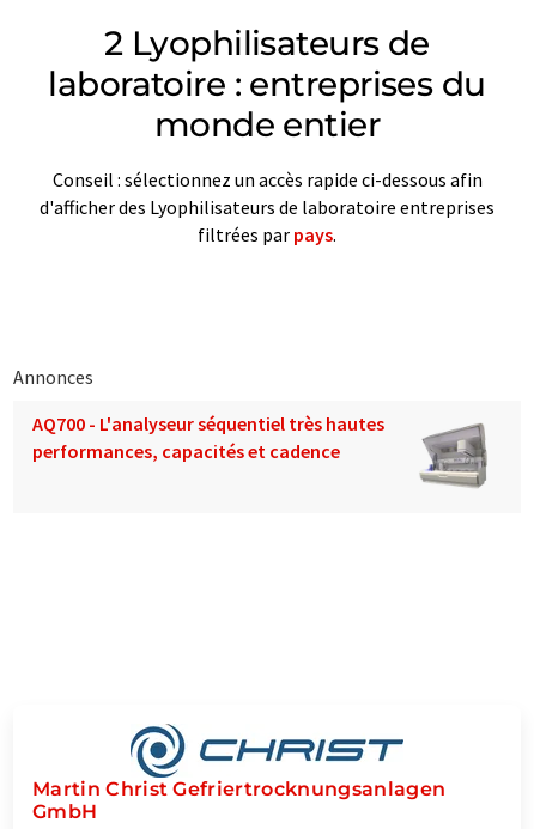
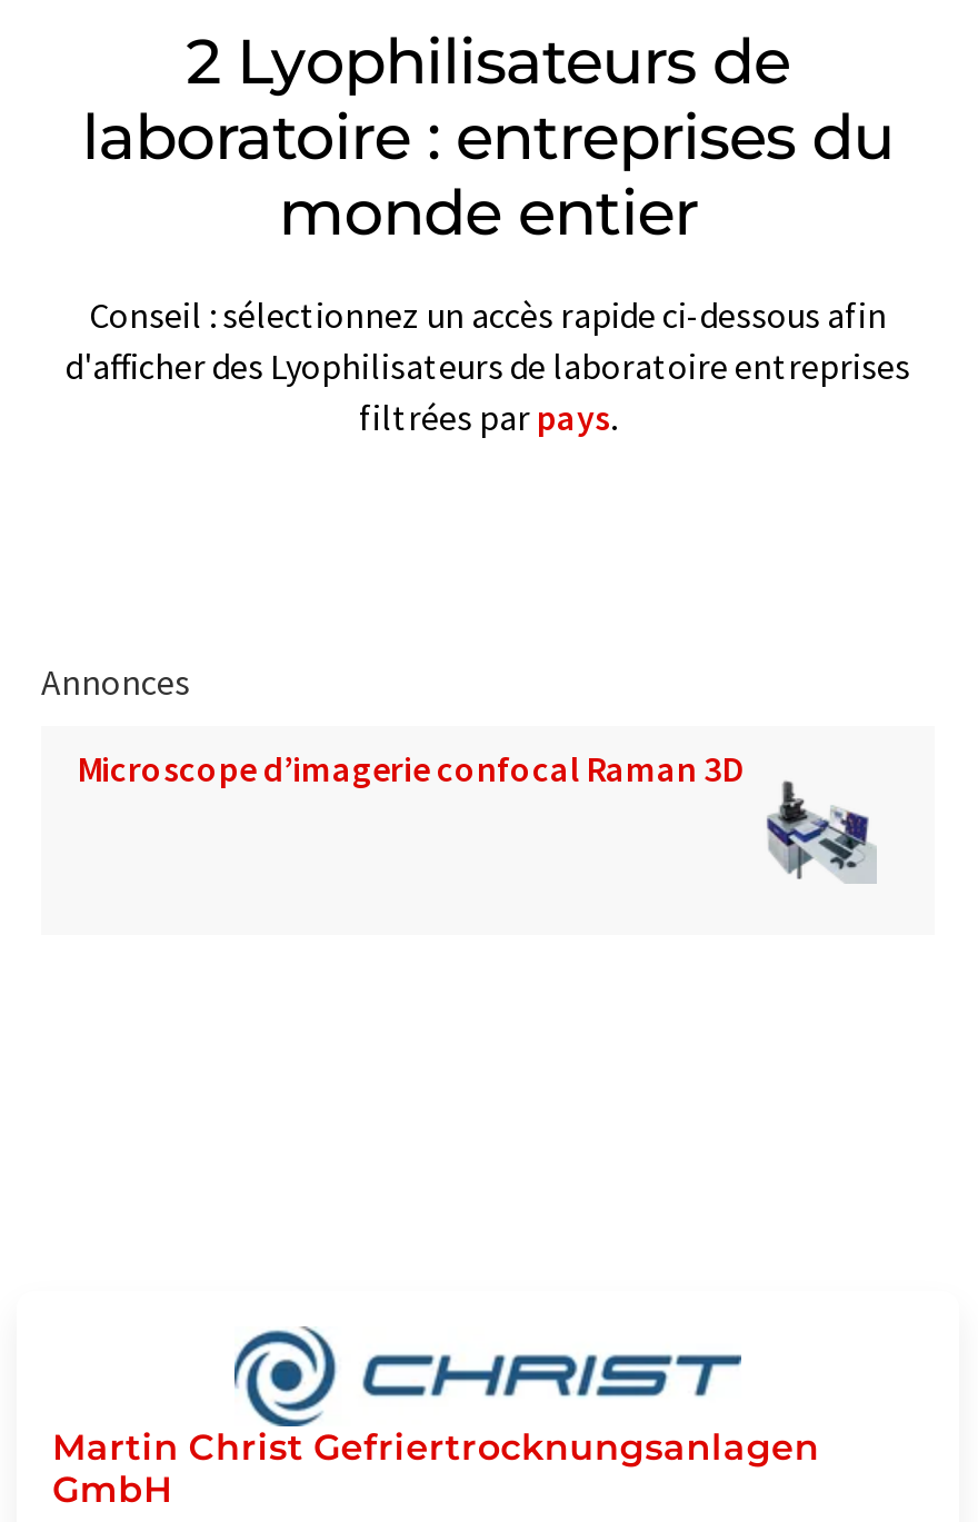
- [image]
- AQ700 - L'analyseur séquentiel très hautes
- performances, capacités et cadence
+ [image]
+ Microscope d’imagerie confocal Raman 3D
